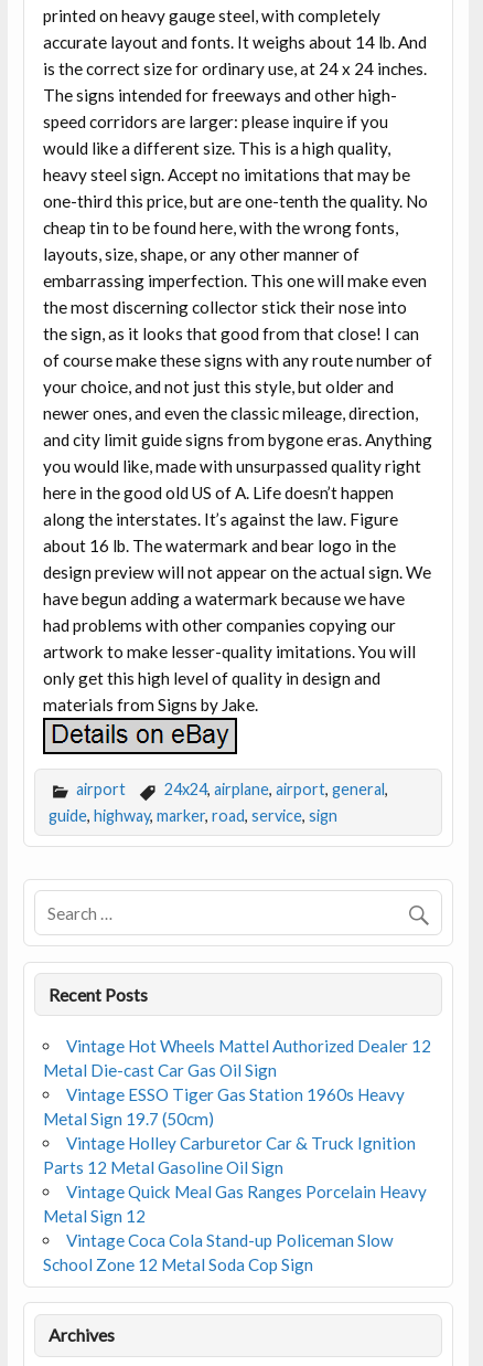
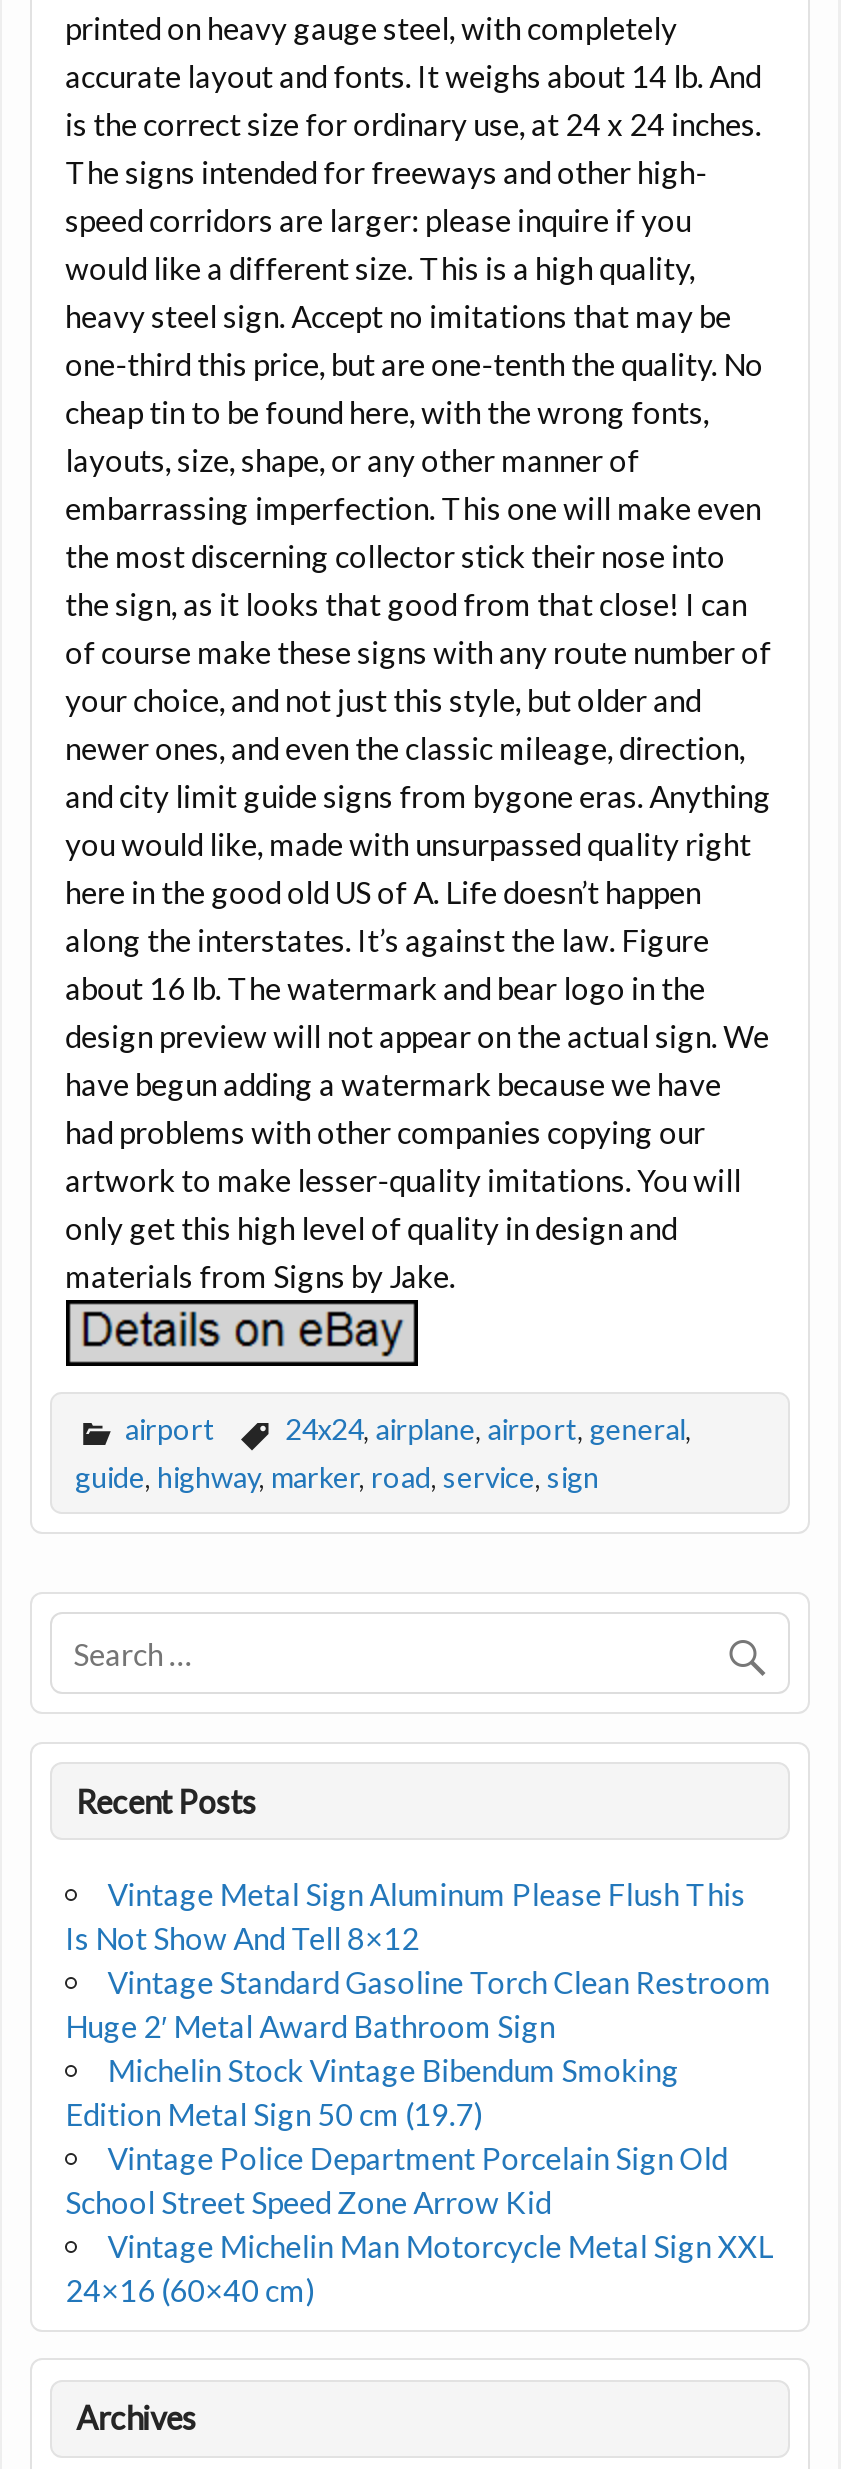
- Vintage Hot Wheels Mattel Authorized Dealer 12
- Metal Die-cast Car Gas Oil Sign
- Vintage ESSO Tiger Gas Station 1960s Heavy
- Metal Sign 19.7 (50cm)
- Vintage Holley Carburetor Car & Truck Ignition
- Parts 12 Metal Gasoline Oil Sign
- Vintage Quick Meal Gas Ranges Porcelain Heavy
- Metal Sign 12
- Vintage Coca Cola Stand-up Policeman Slow
- School Zone 12 Metal Soda Cop Sign
+ Vintage Metal Sign Aluminum Please Flush This
+ Is Not Show And Tell 8×12
+ Vintage Standard Gasoline Torch Clean Restroom
+ Huge 2′ Metal Award Bathroom Sign
+ Michelin Stock Vintage Bibendum Smoking
+ Edition Metal Sign 50 cm (19.7)
+ Vintage Police Department Porcelain Sign Old
+ School Street Speed Zone Arrow Kid
+ Vintage Michelin Man Motorcycle Metal Sign XXL
+ 24×16 (60×40 cm)
